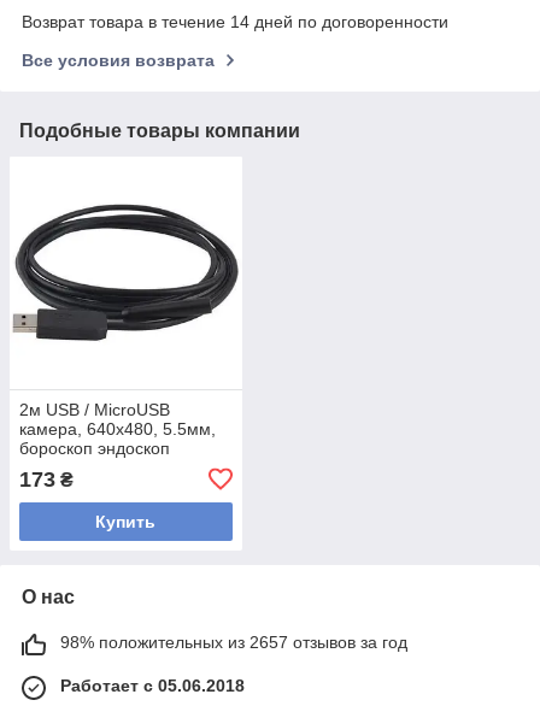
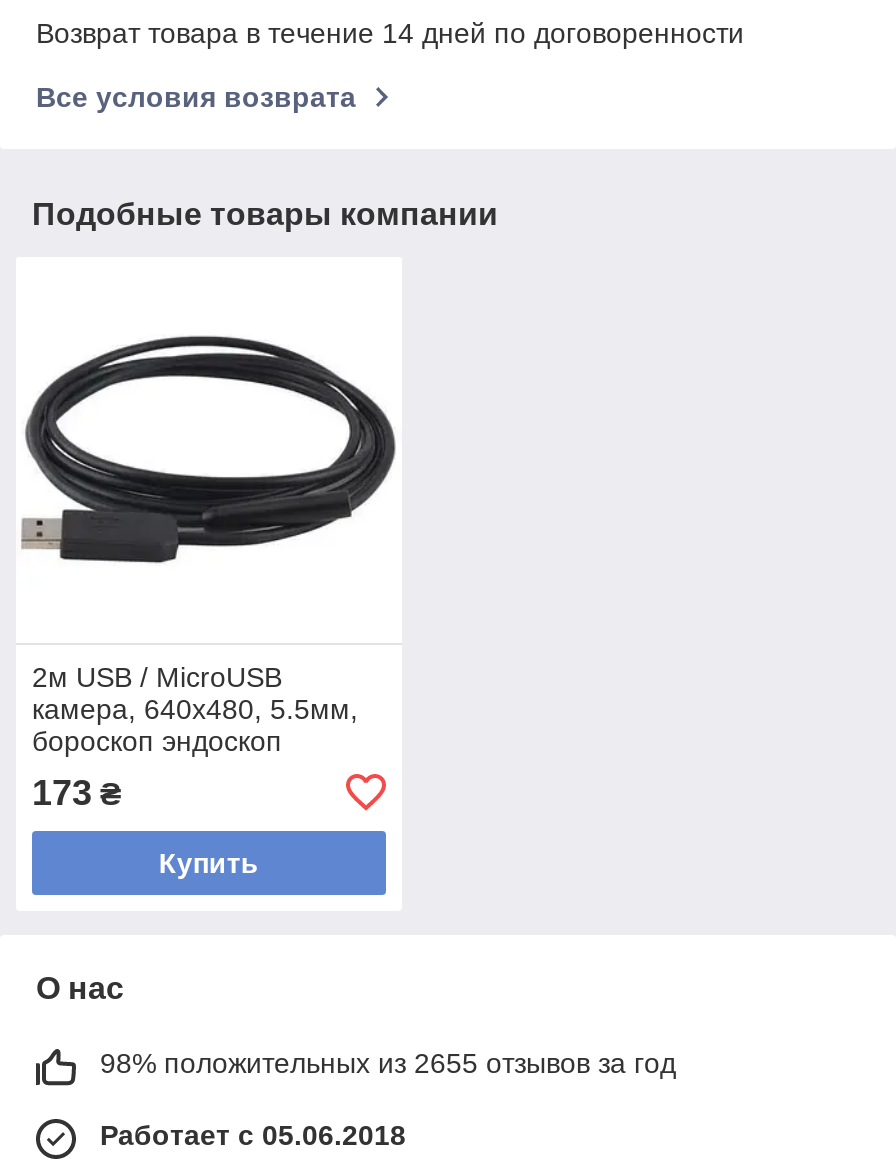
- 98% положительных из 2657 отзывов за год
+ 98% положительных из 2655 отзывов за год
